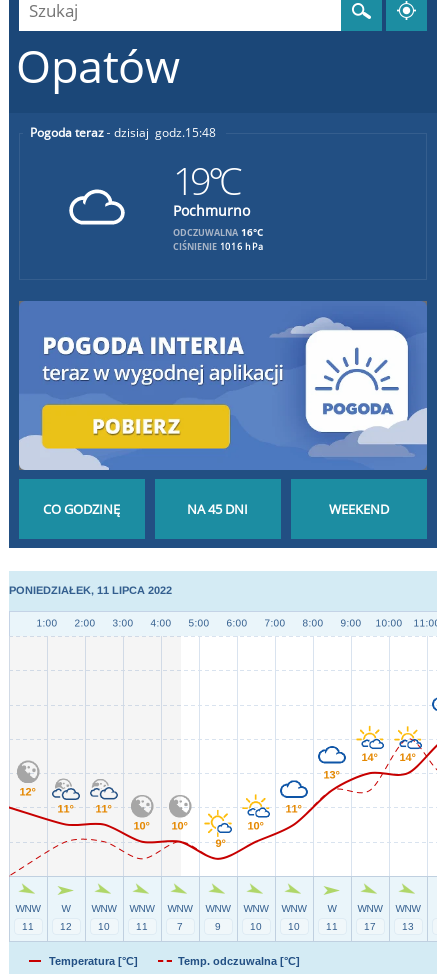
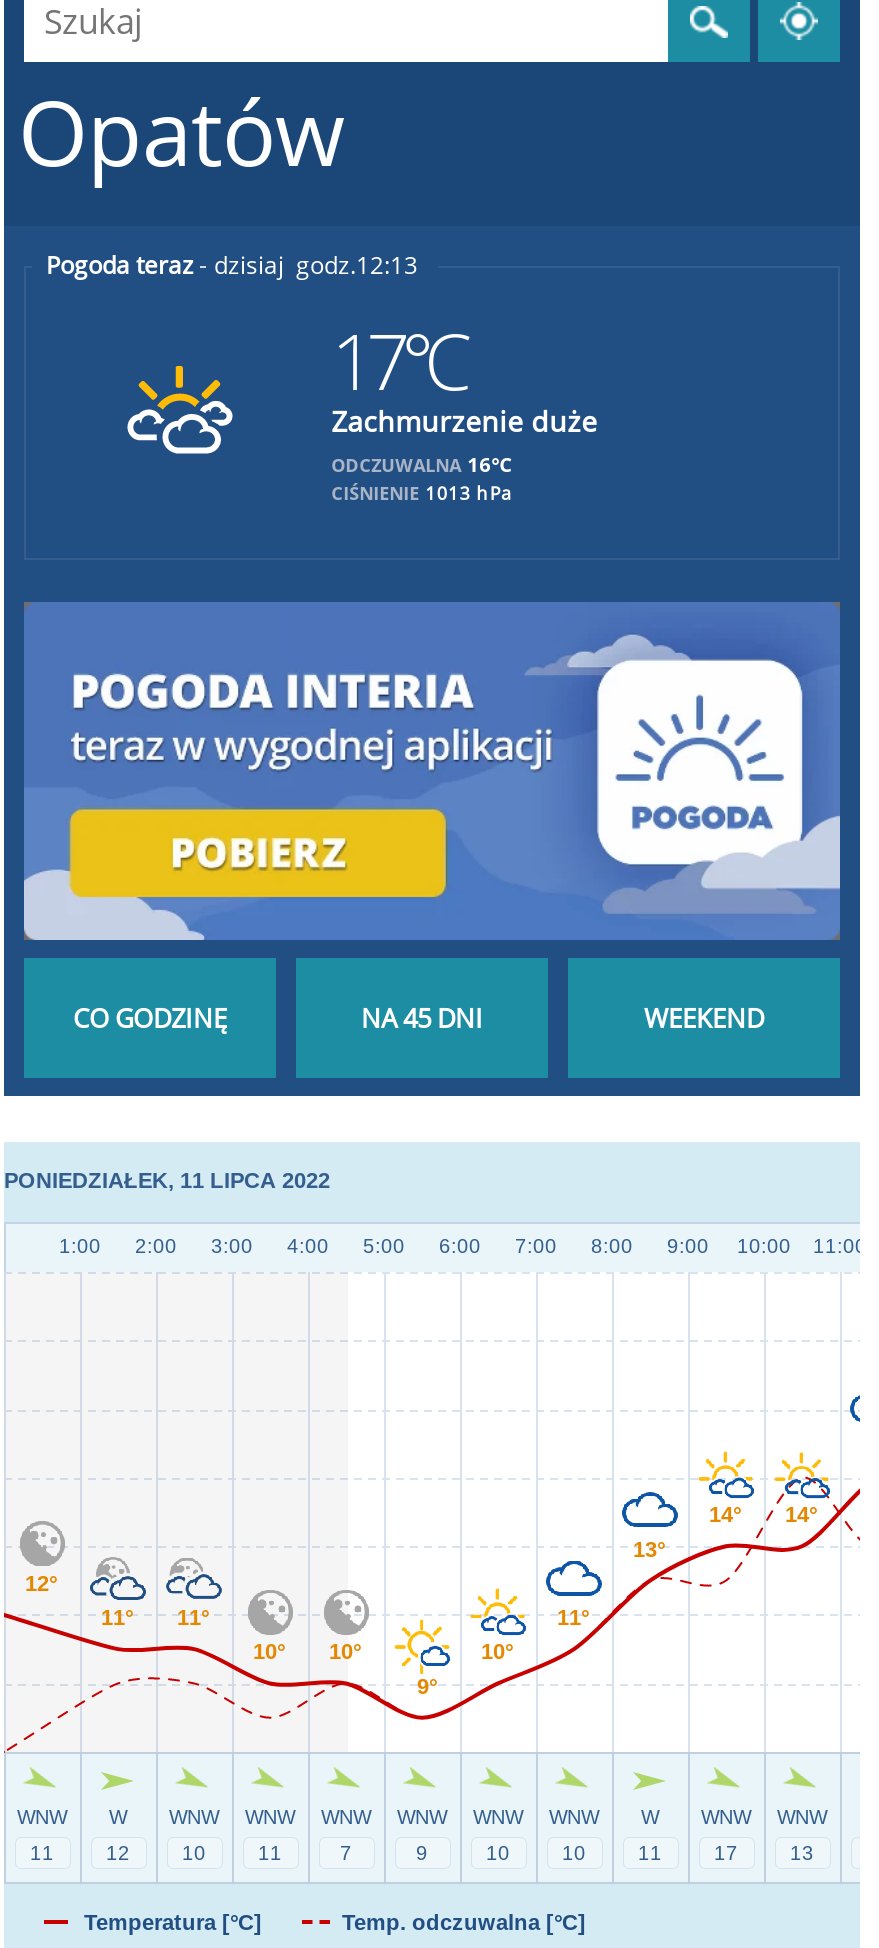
- 15:48
- 19°C
- Pochmurno
+ 12:13
+ 17°C
+ Zachmurzenie duże

- [image]
+ [image]

- CIŚNIENIE 1016 hPa
+ CIŚNIENIE 1013 hPa
